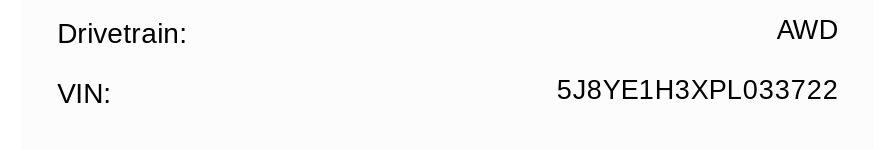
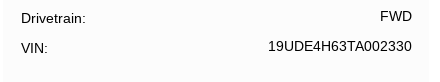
- AWD
+ FWD

- 5J8YE1H3XPL033722
+ 19UDE4H63TA002330
